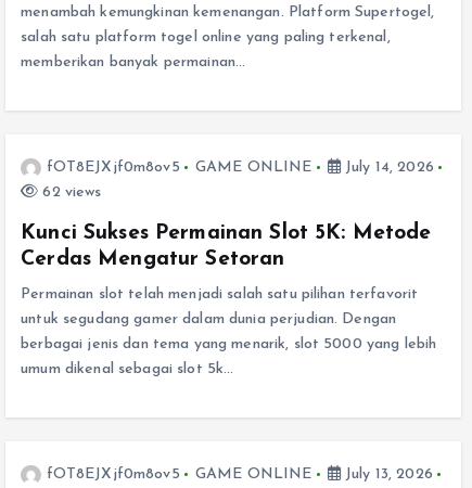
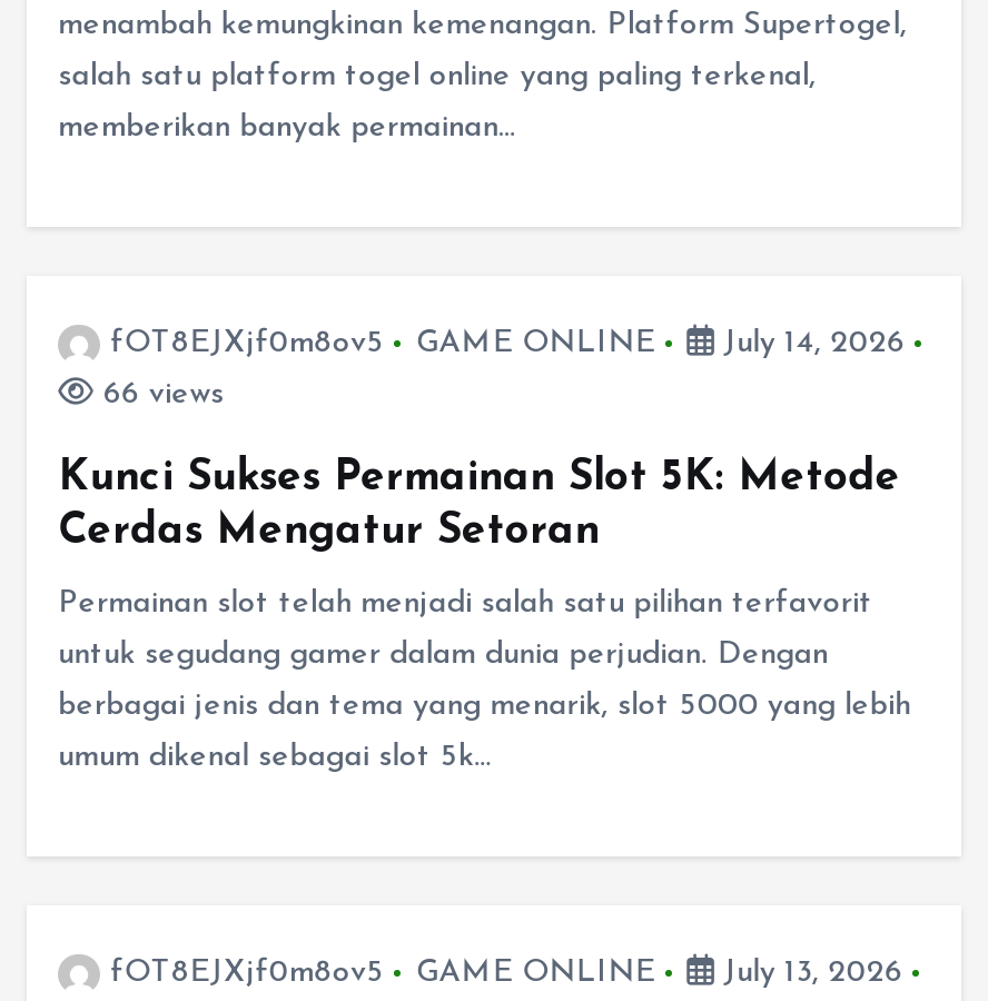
- 62 views
+ 66 views
